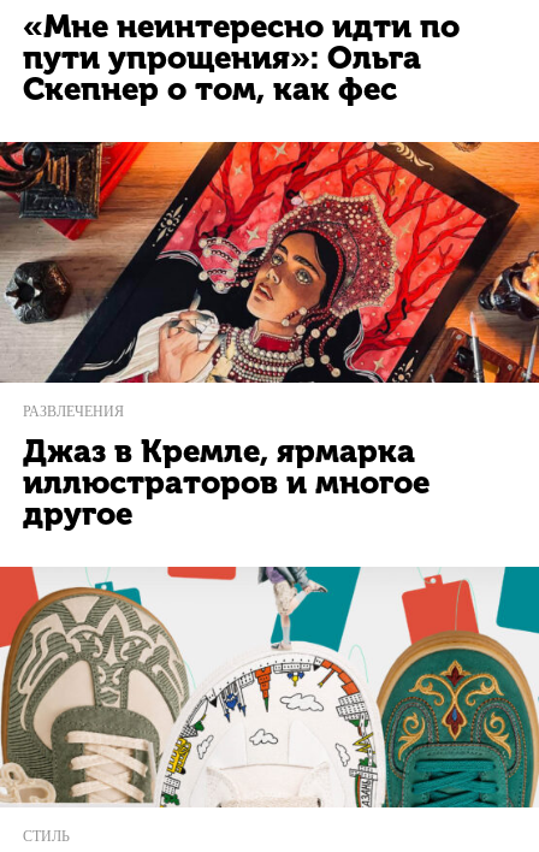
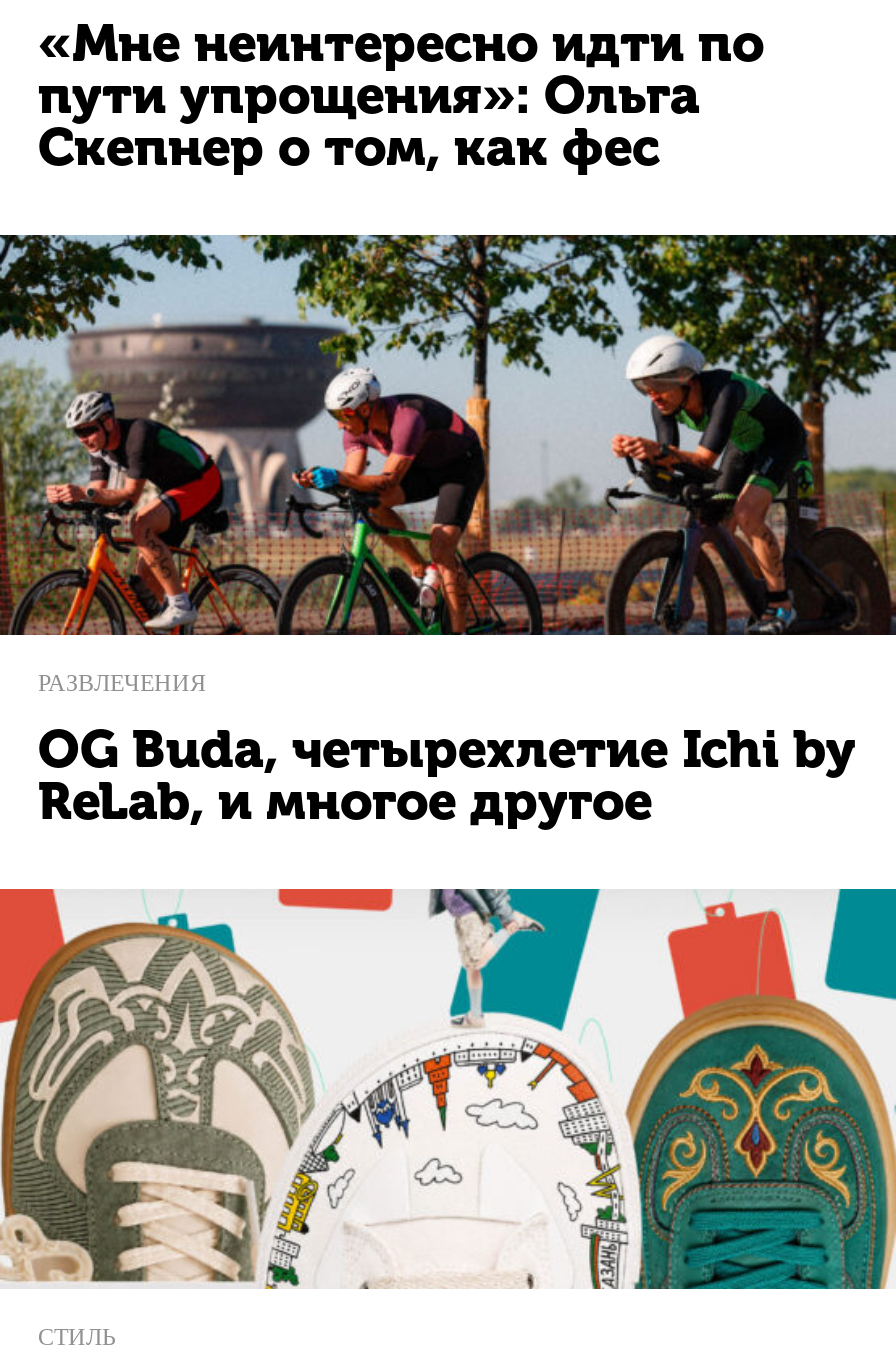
- [image]
+ [image]

- Джаз в Кремле, ярмарка
- иллюстраторов и многое
- другое
+ OG Buda, четырехлетие Ichi by
+ ReLab, и многое другое
